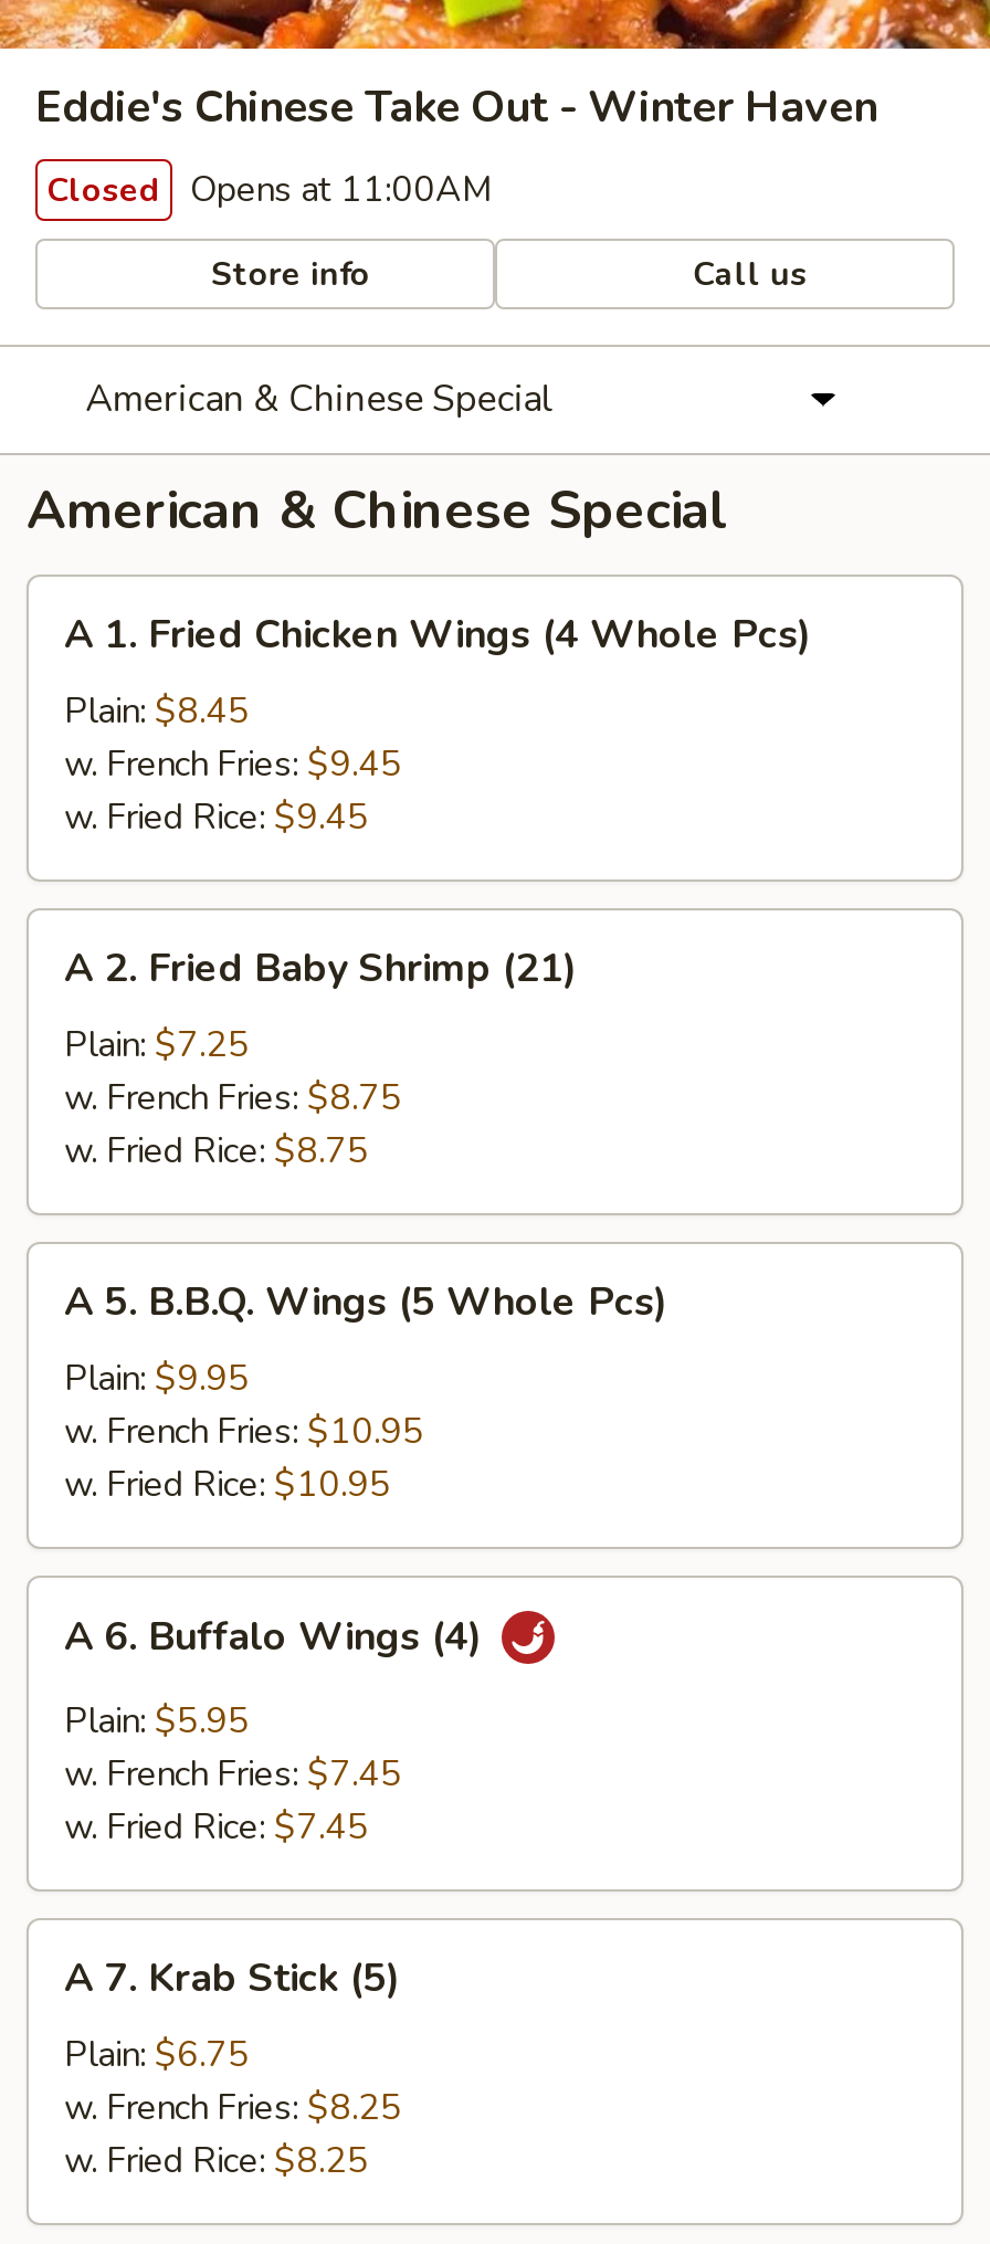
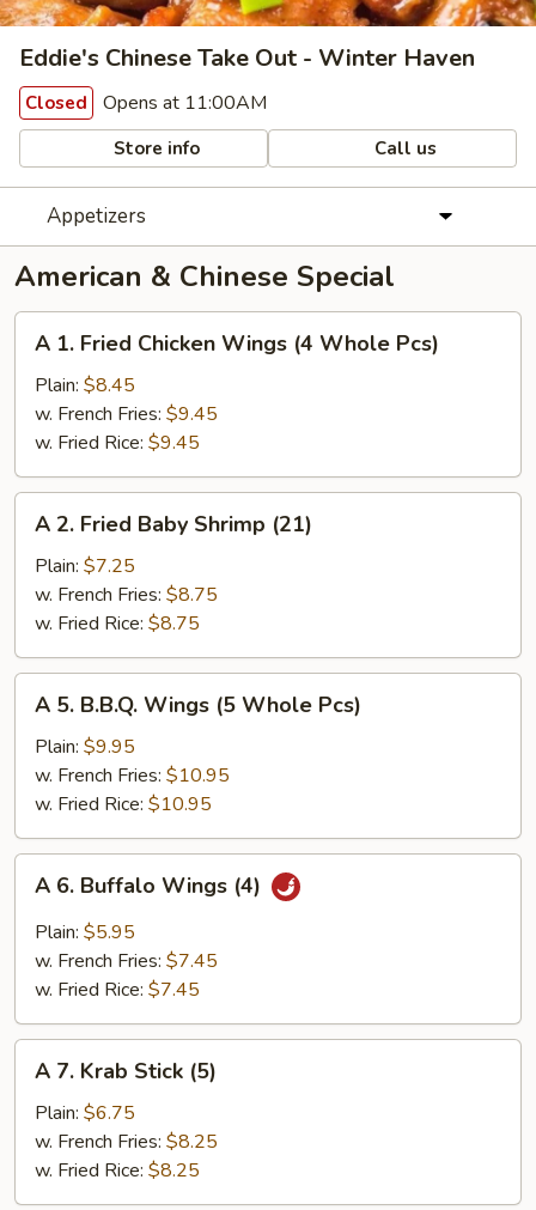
- American & Chinese Special
+ Appetizers
